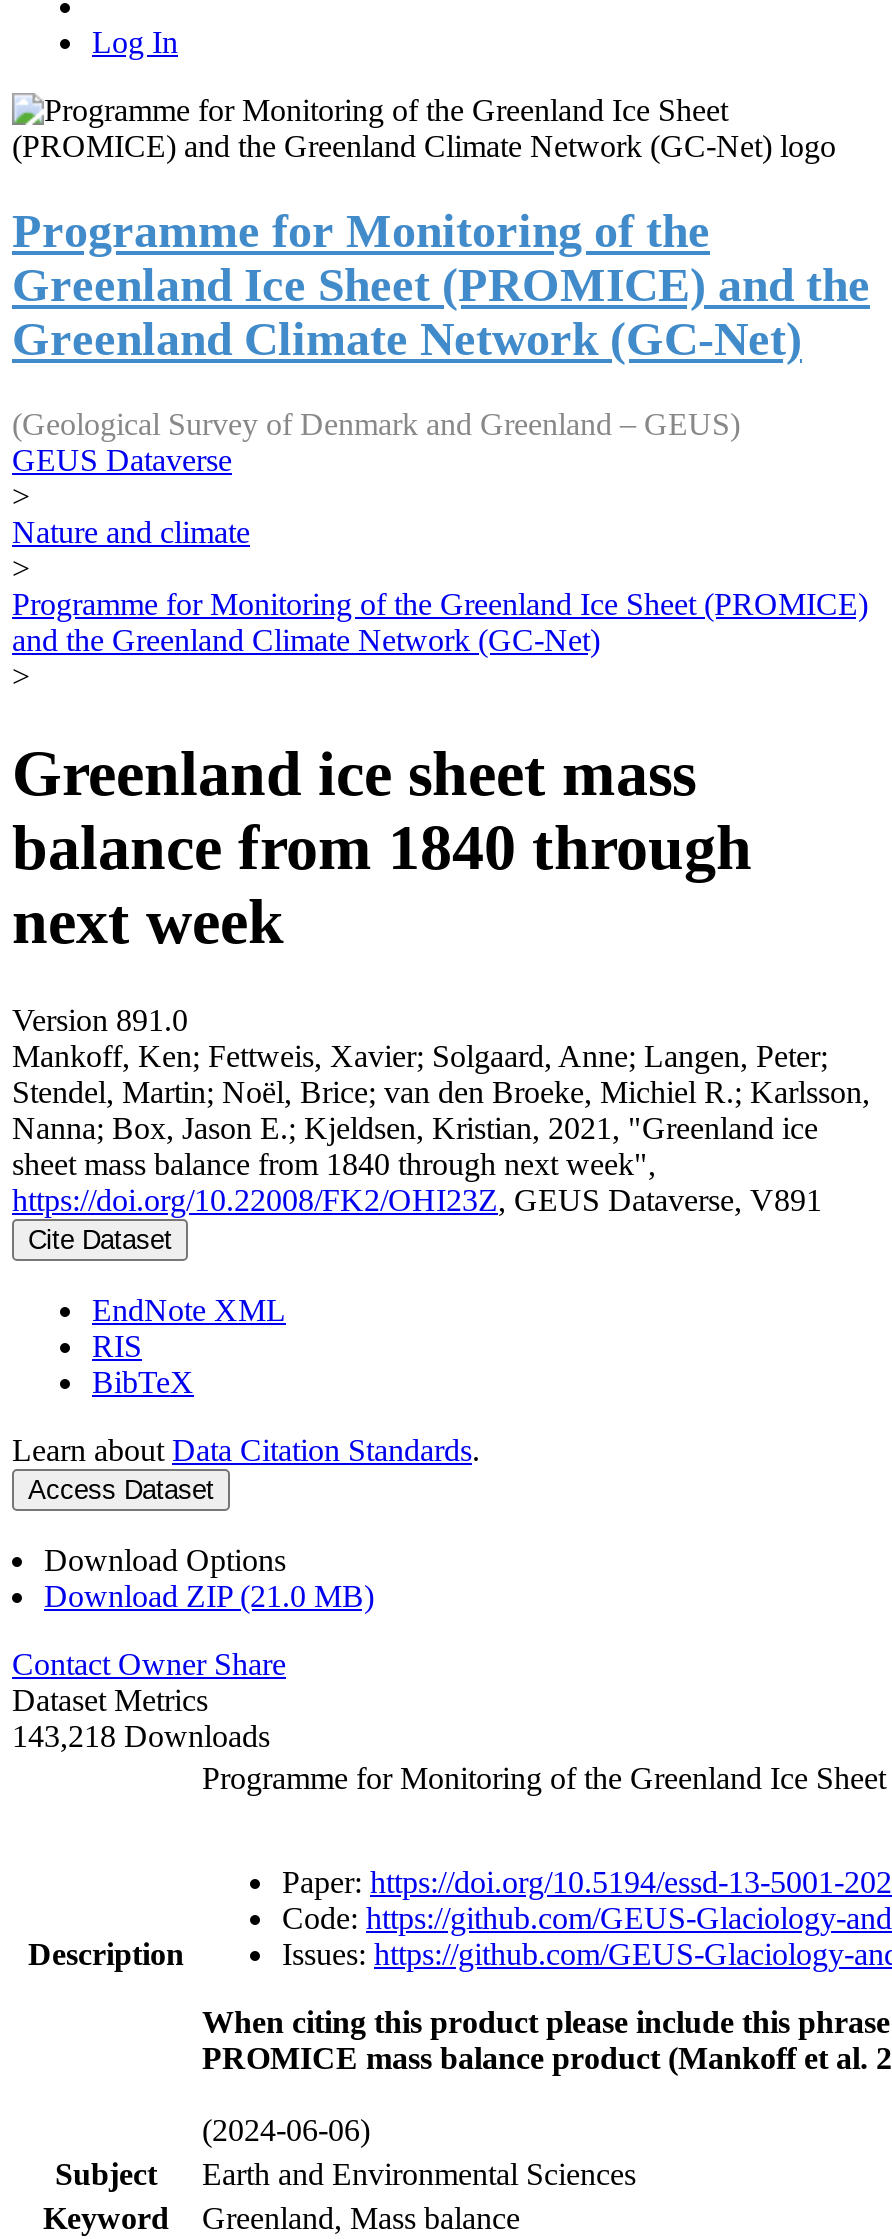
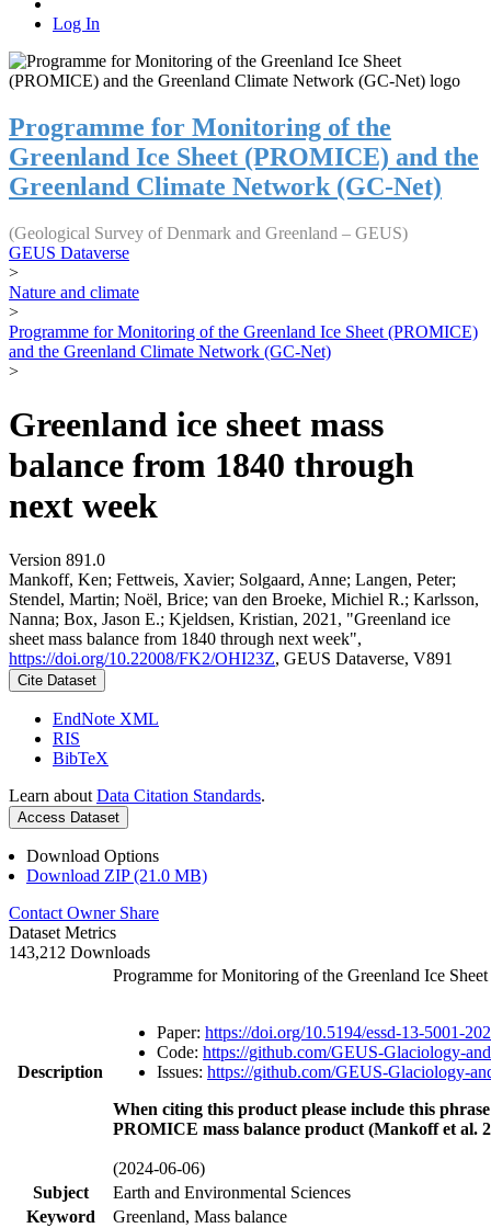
- 143,218 Downloads
+ 143,212 Downloads
